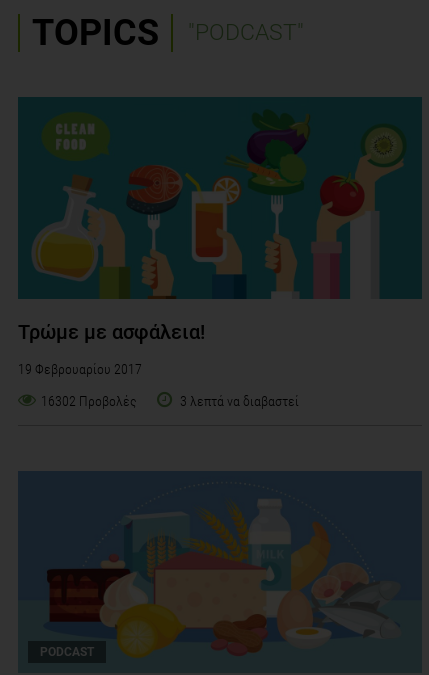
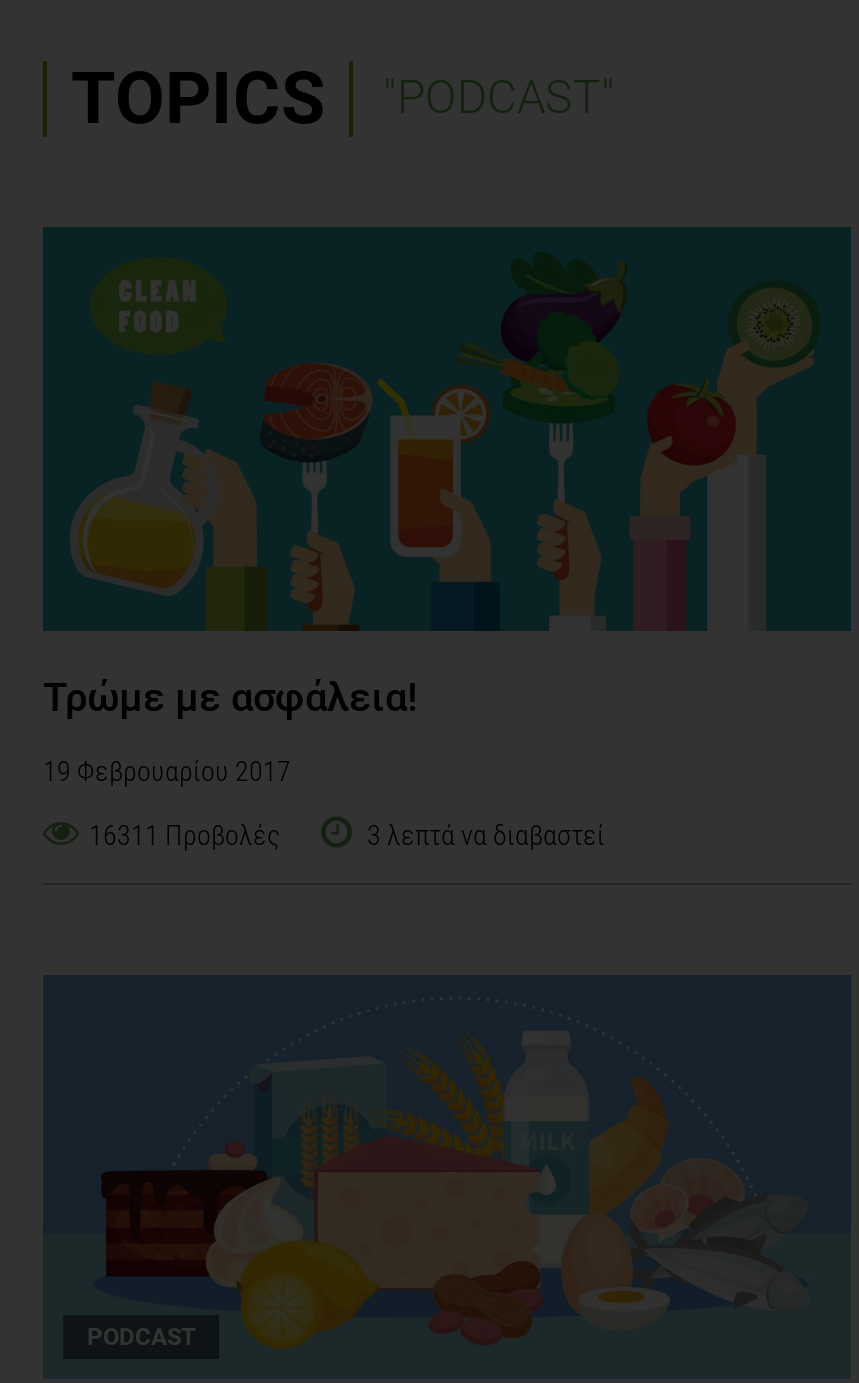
- 16302 Προβολές
+ 16311 Προβολές
